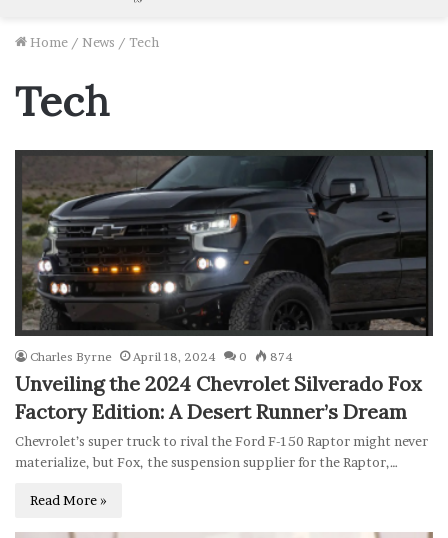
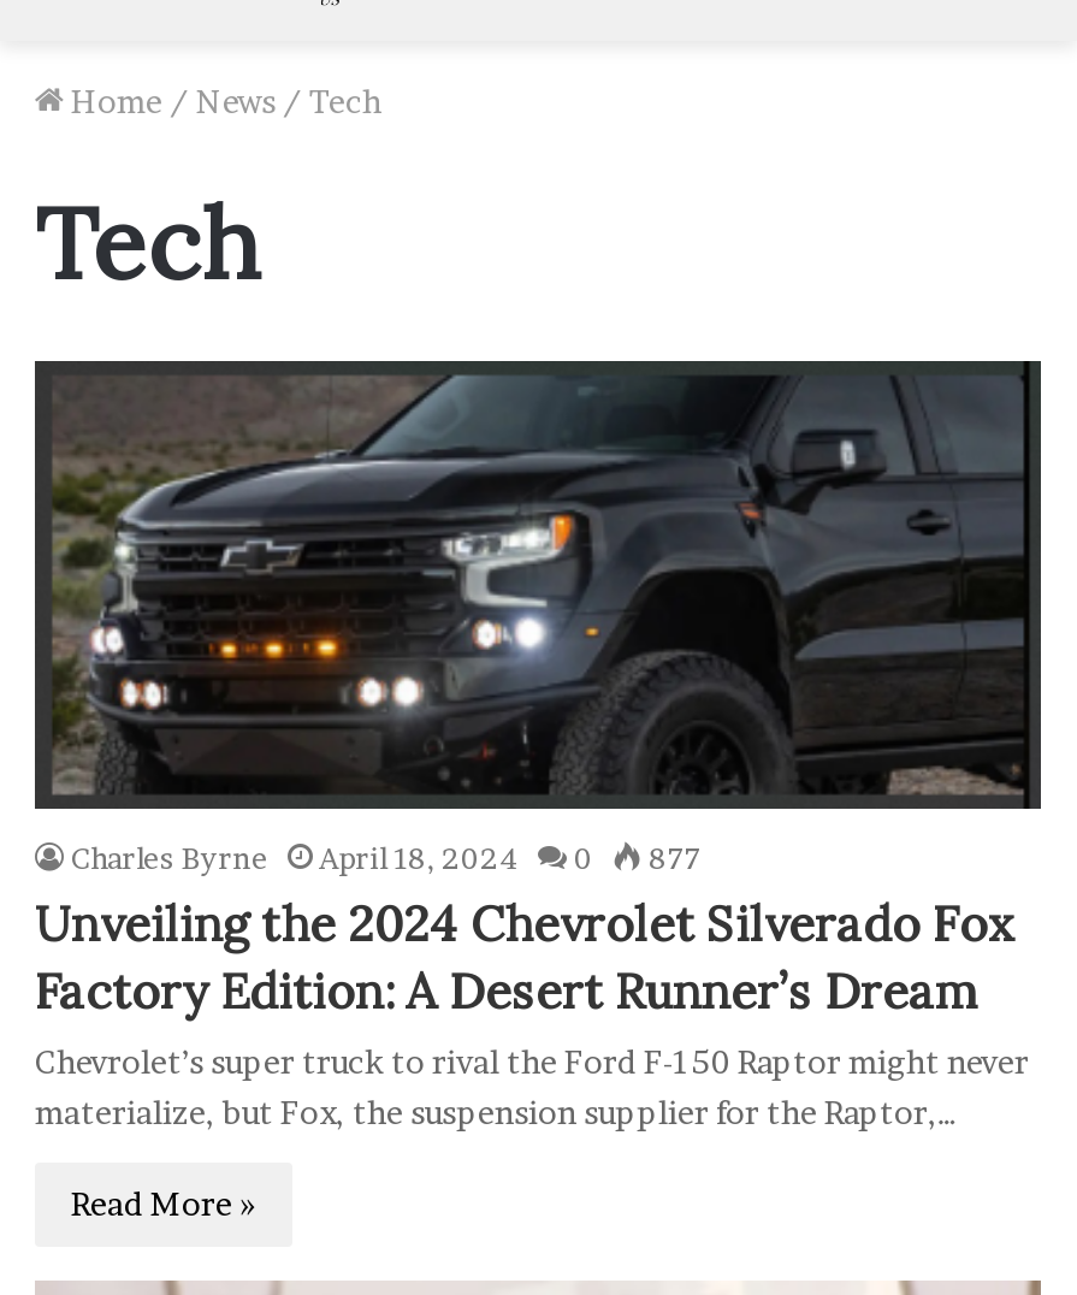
- Charles Byrne April 18, 2024 0 874
+ Charles Byrne April 18, 2024 0 877
